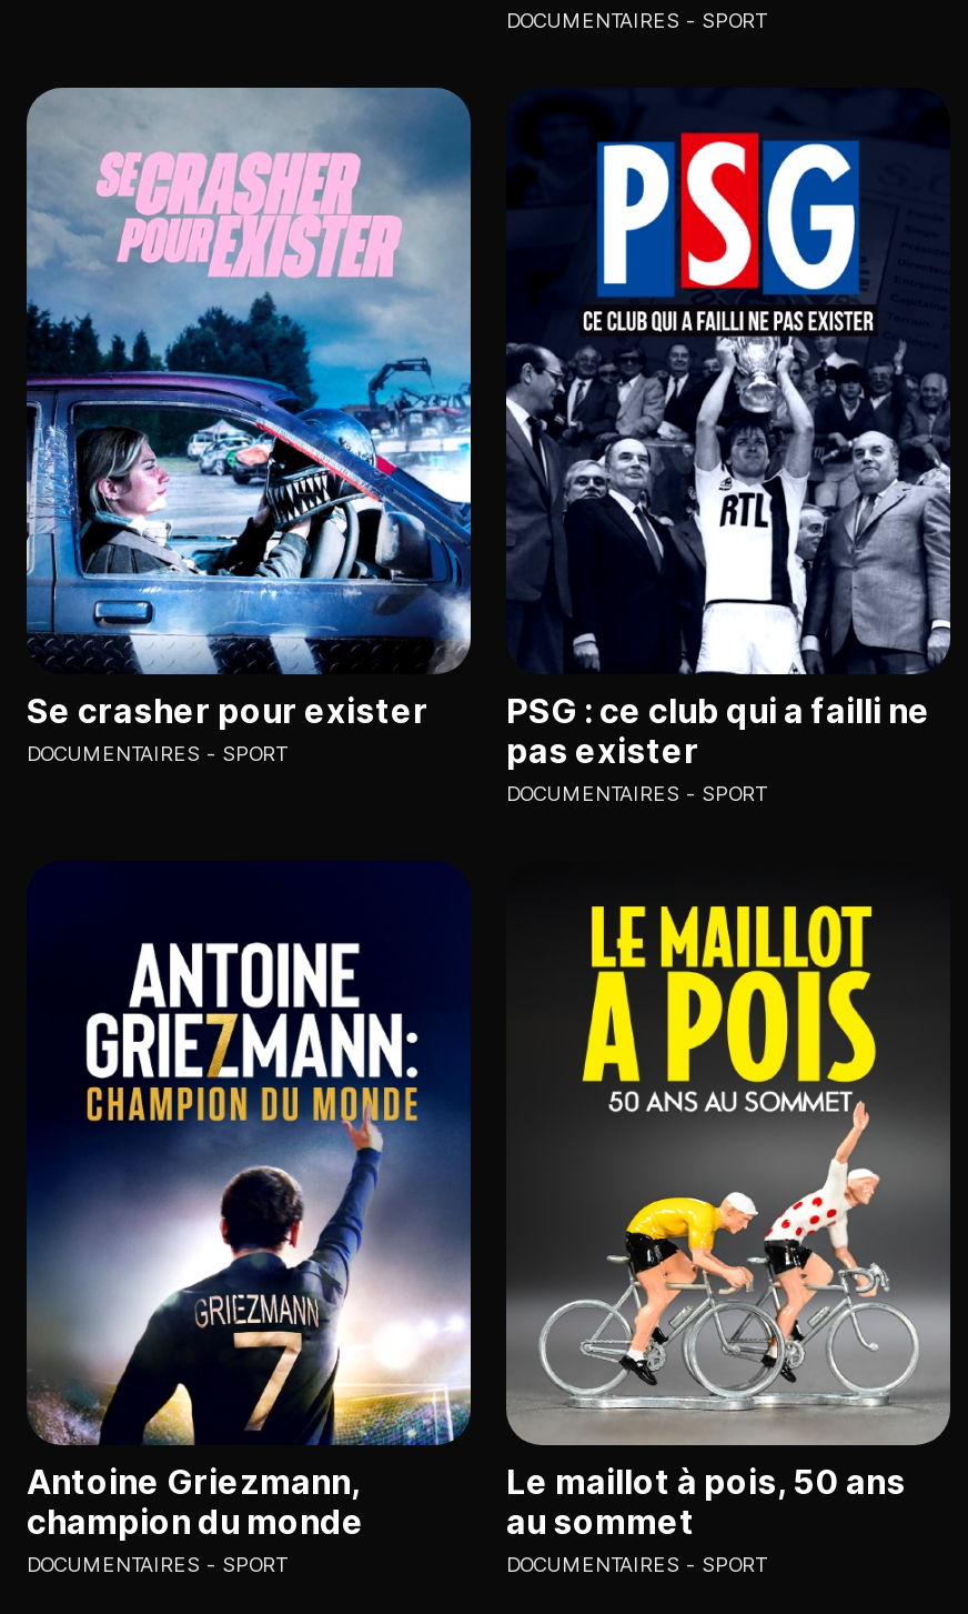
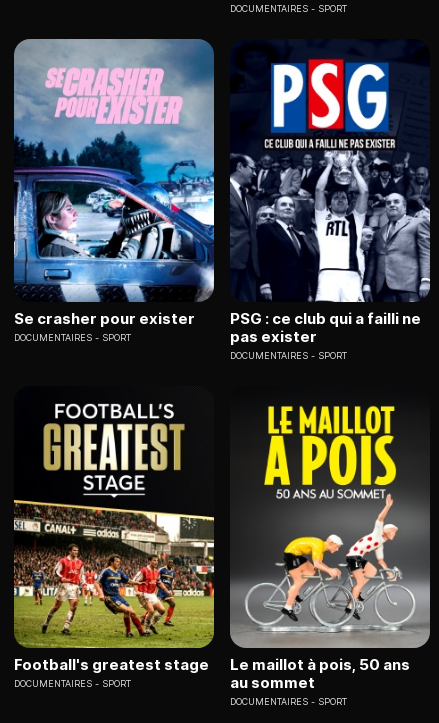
- [image]
- Antoine Griezmann,
- champion du monde
+ [image]
+ Football's greatest stage

moved up: DOCUMENTAIRES | SPORT
